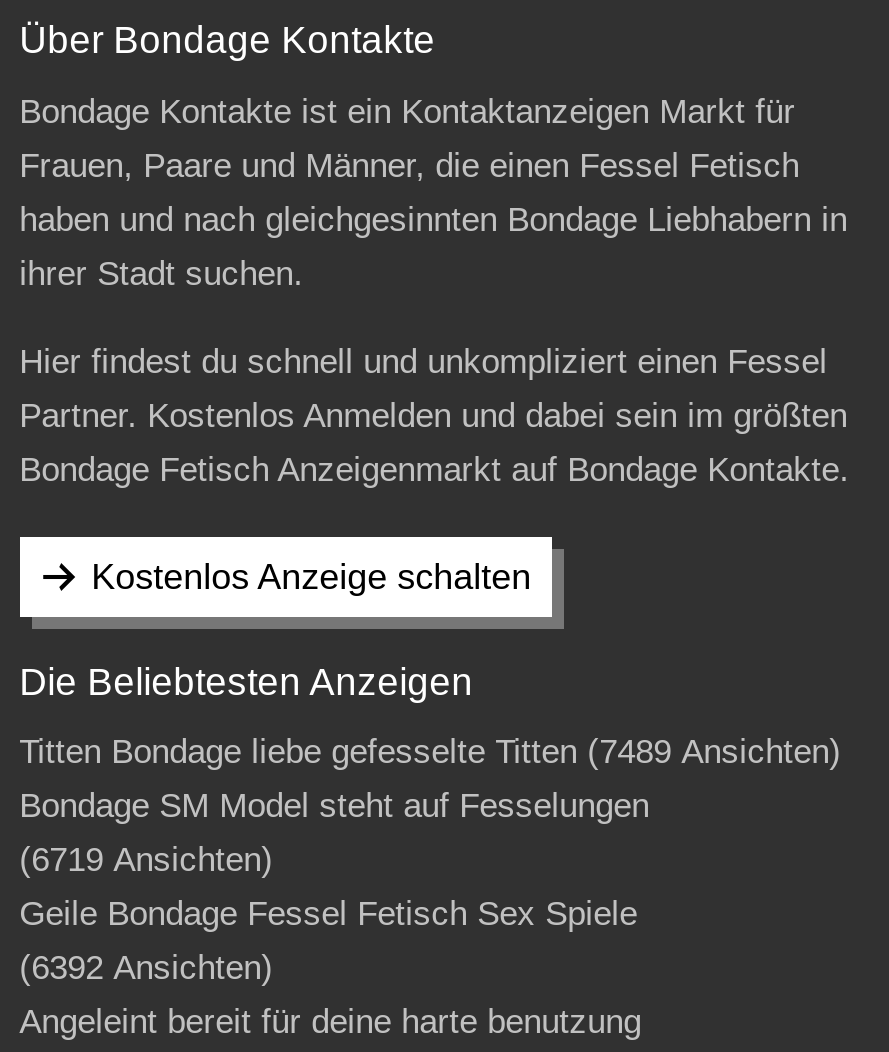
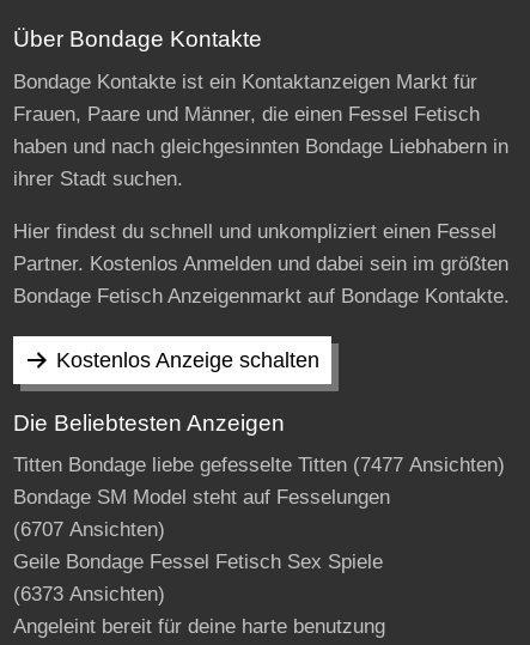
- Titten Bondage liebe gefesselte Titten (7489 Ansichten)
+ Titten Bondage liebe gefesselte Titten (7477 Ansichten)

- (6719 Ansichten)
+ (6707 Ansichten)

- (6392 Ansichten)
+ (6373 Ansichten)
